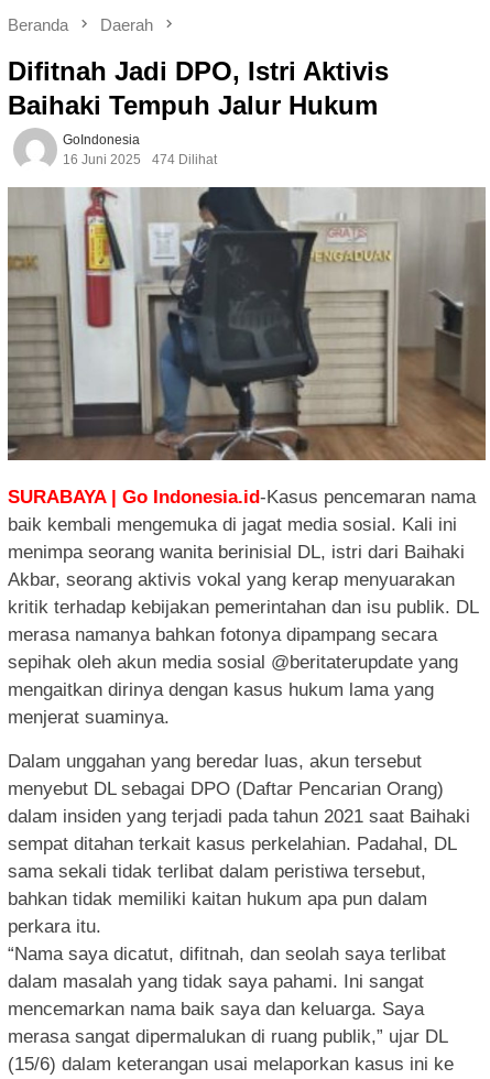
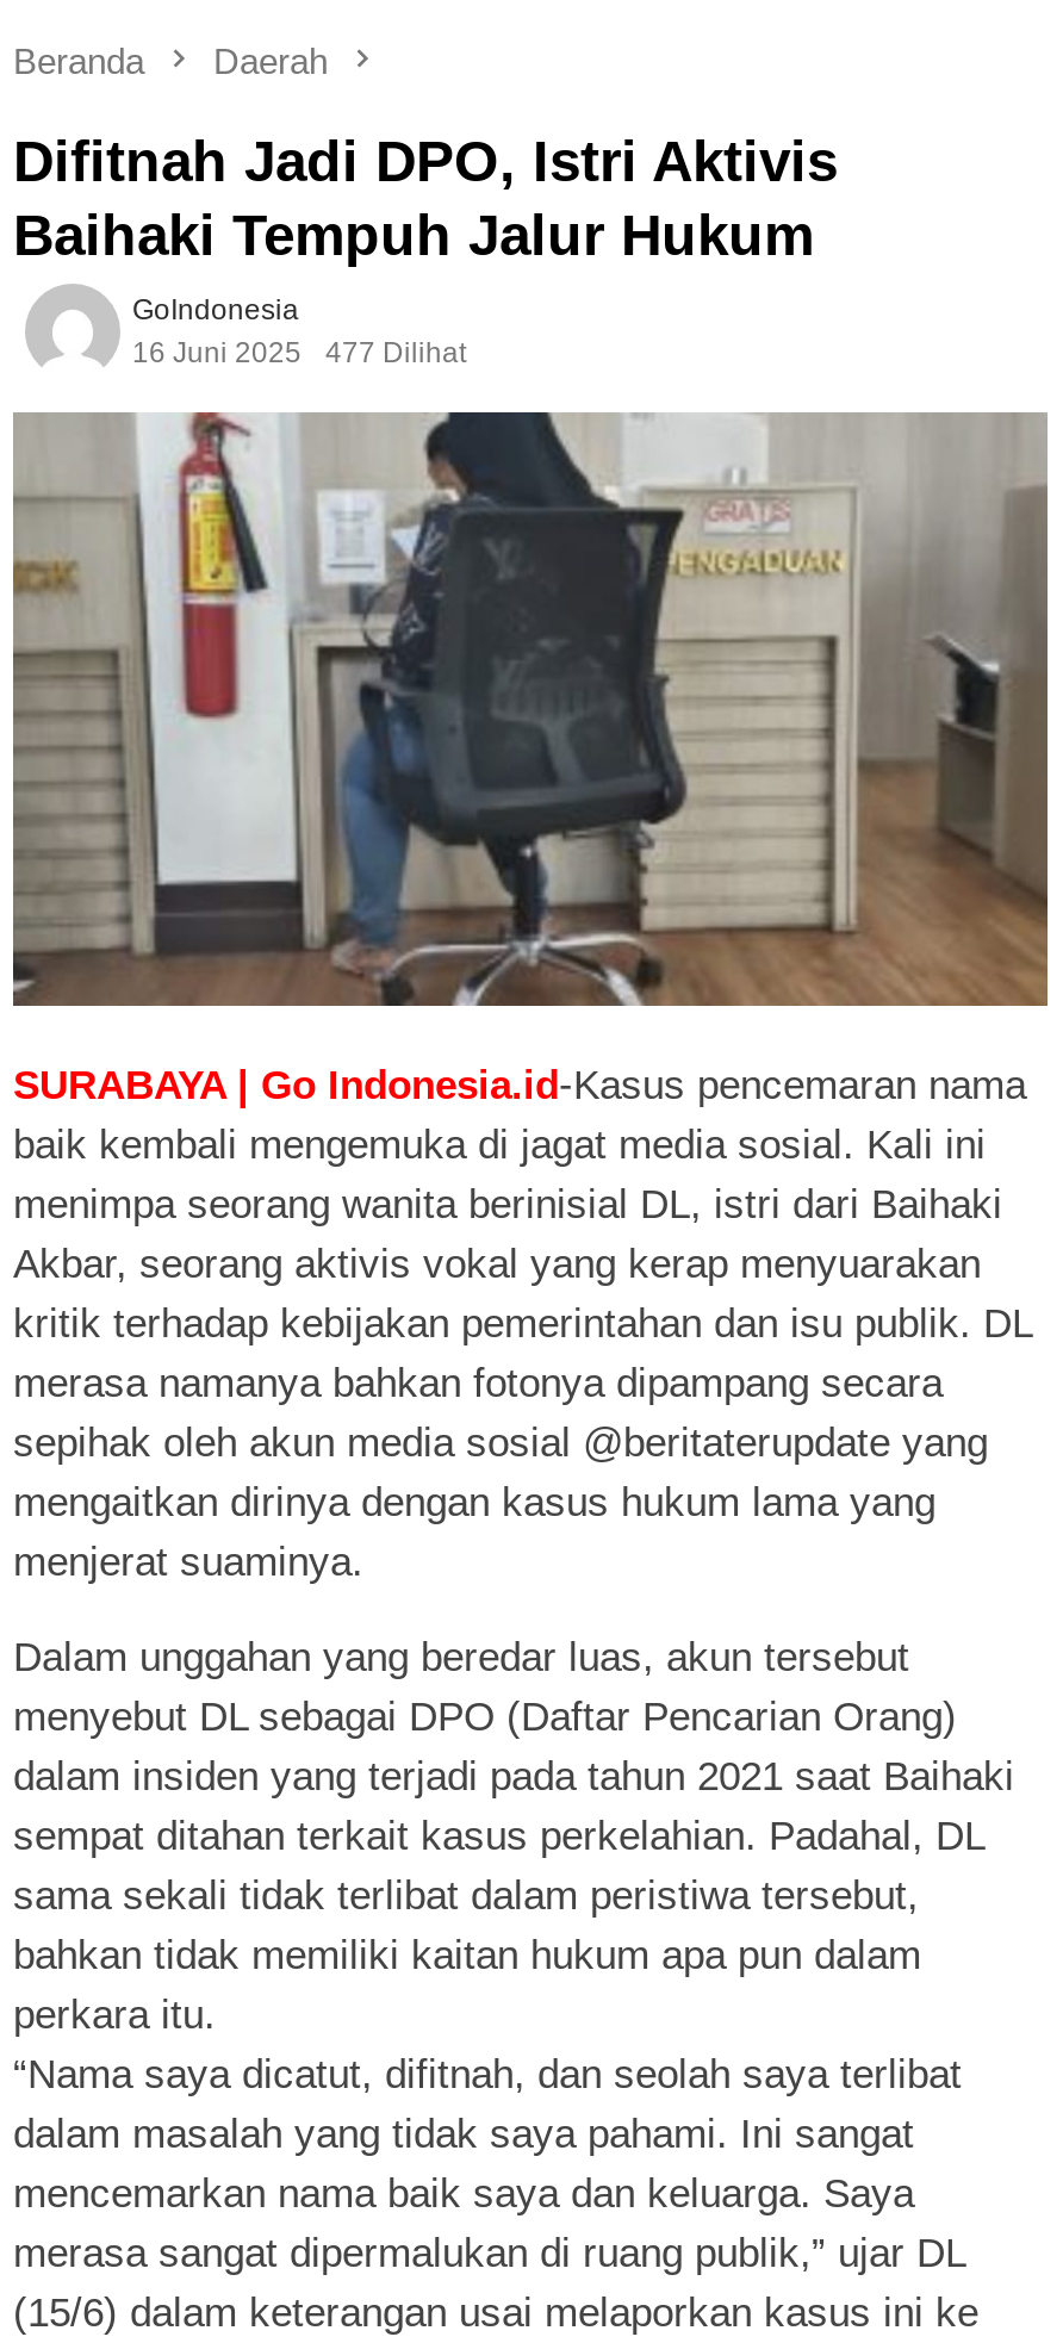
- 16 Juni 2025 474 Dilihat
+ 16 Juni 2025 477 Dilihat
